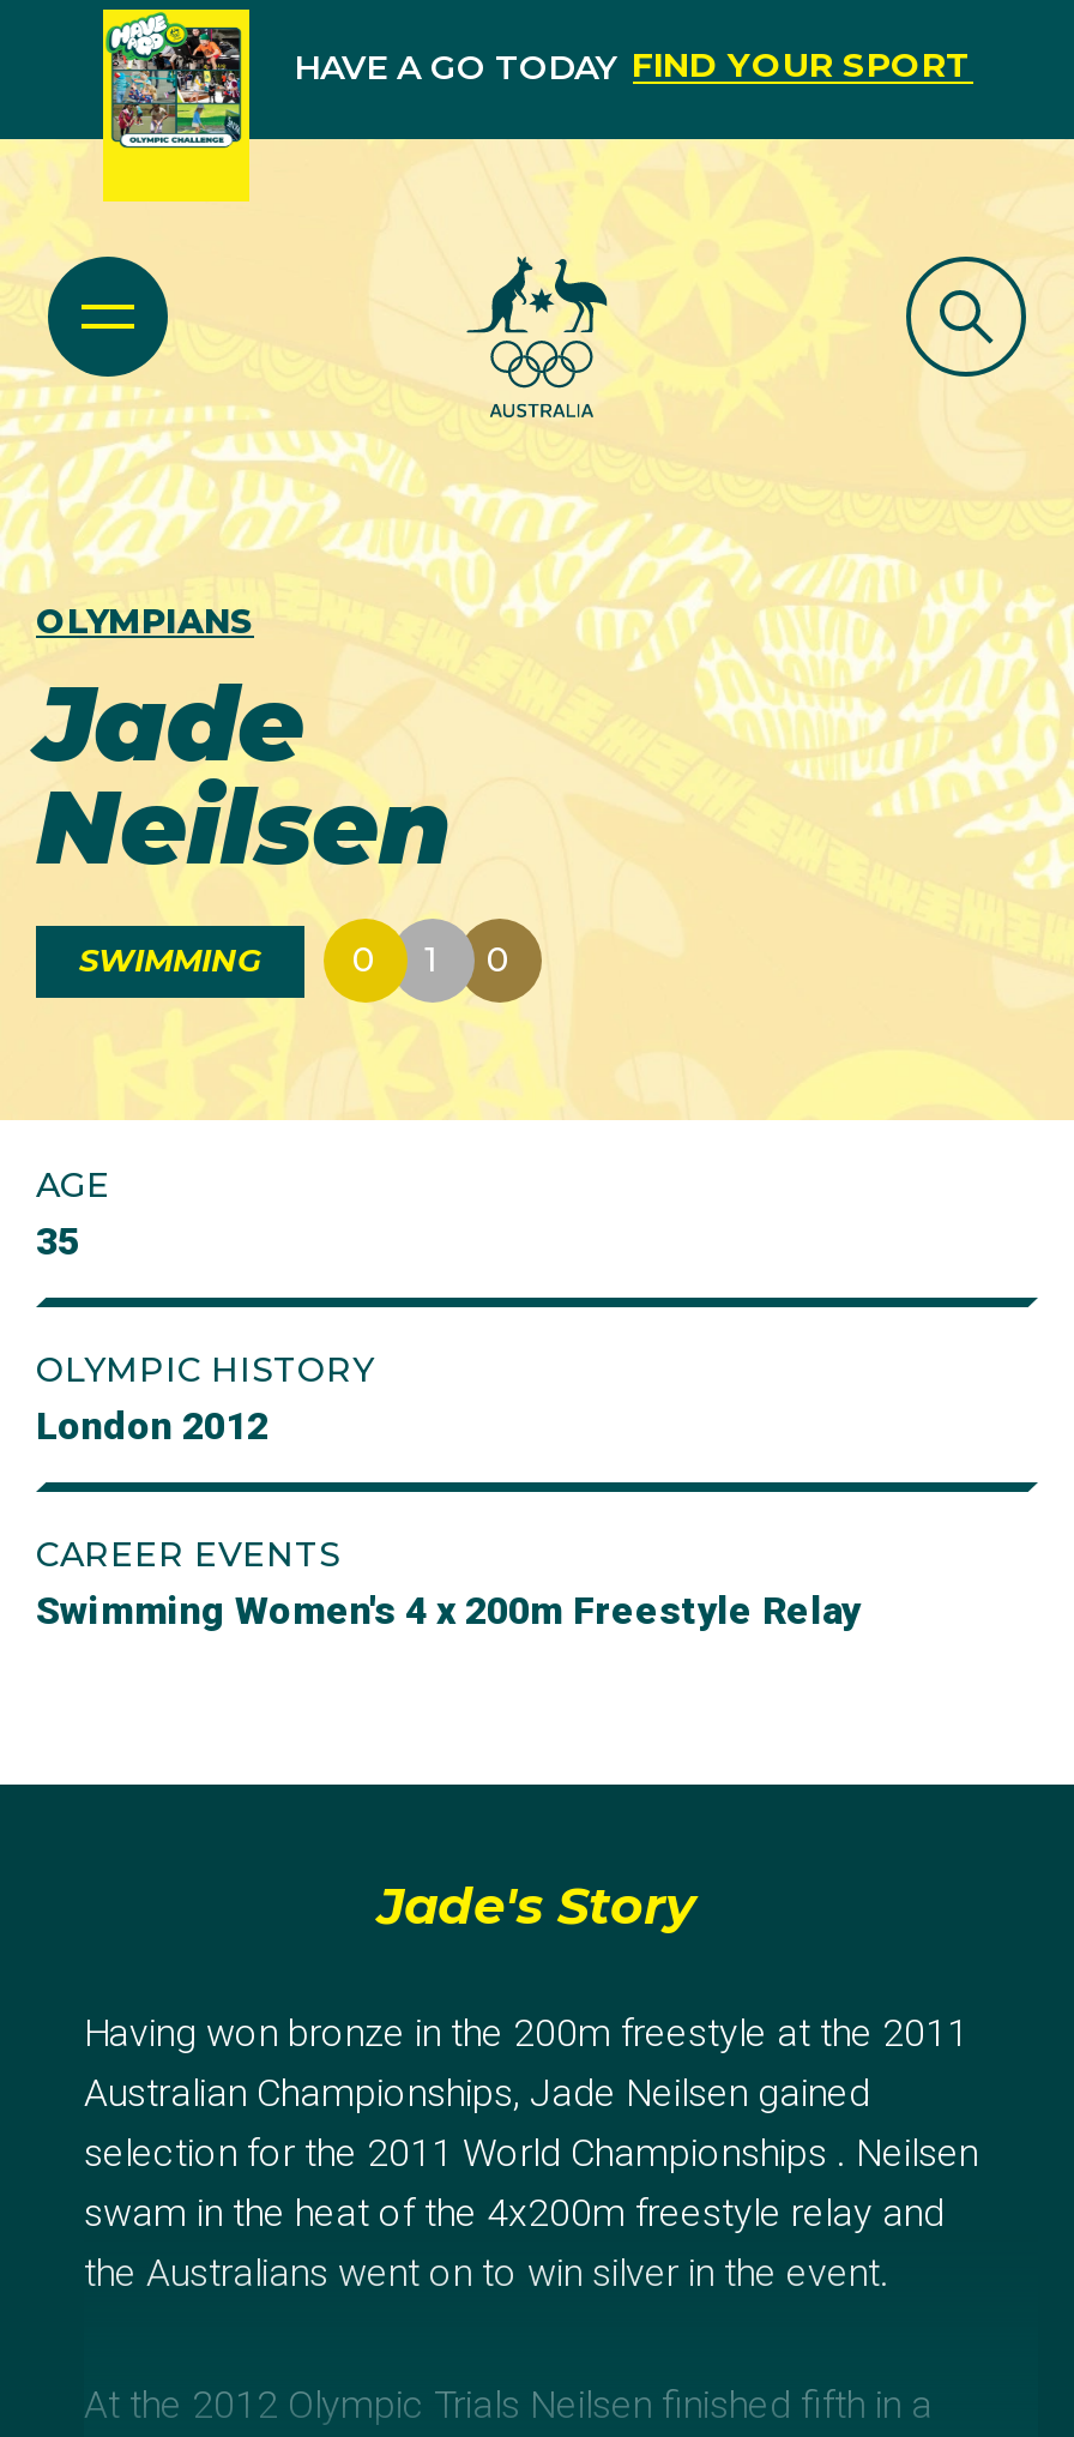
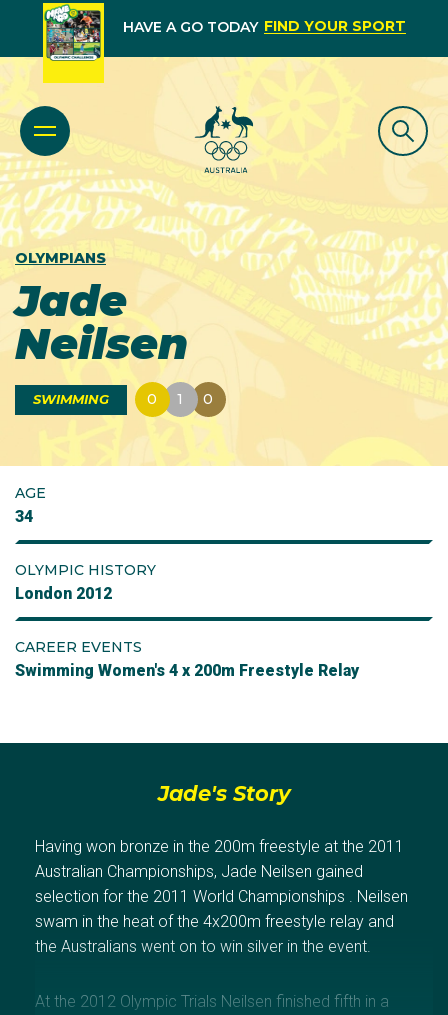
- 35
+ 34
